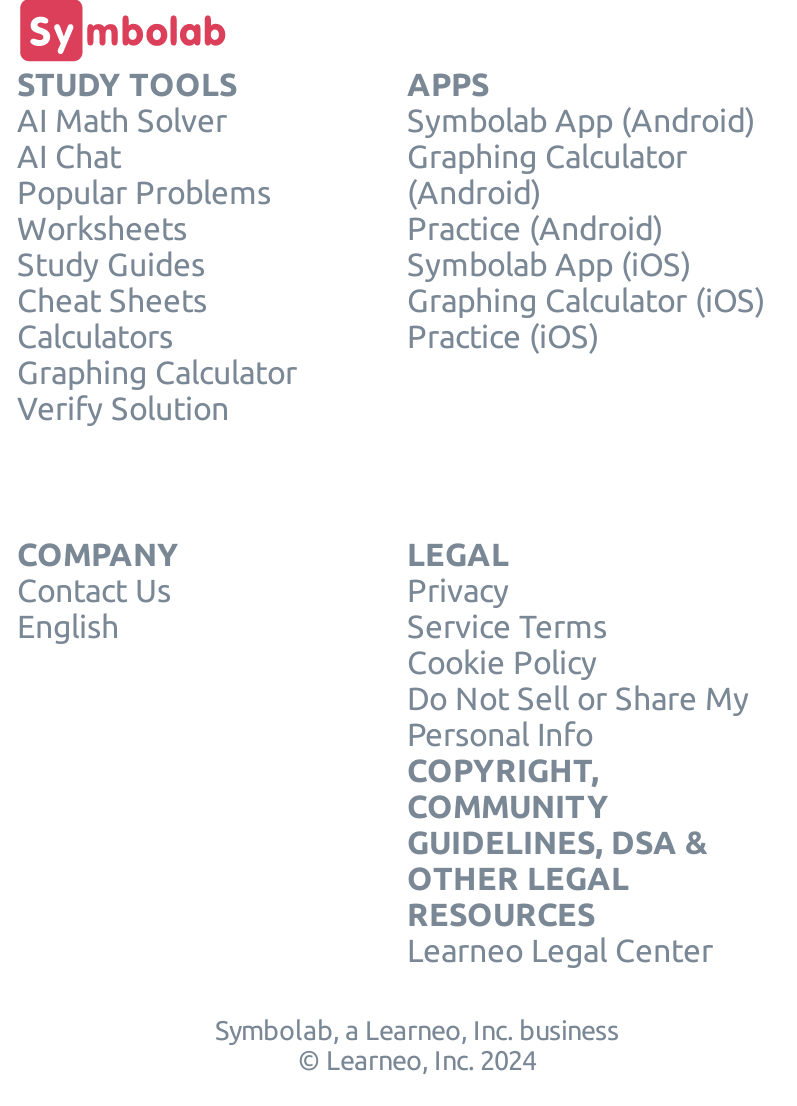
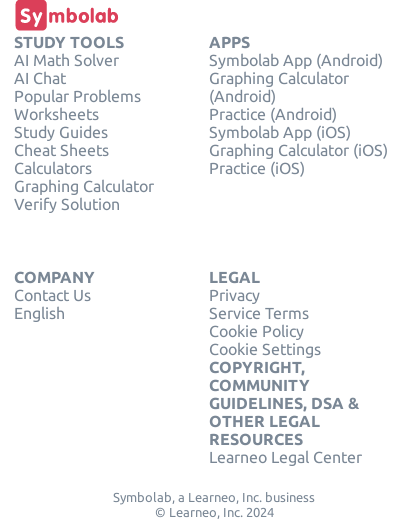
- Do Not Sell or Share My
- Personal Info
+ Cookie Settings
